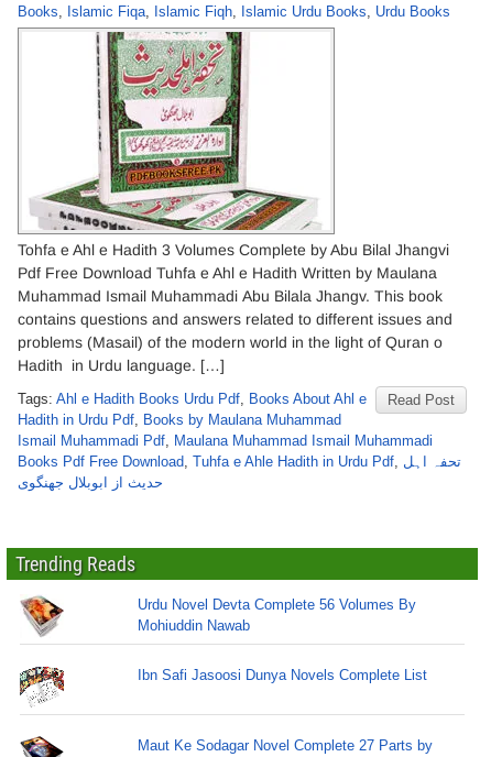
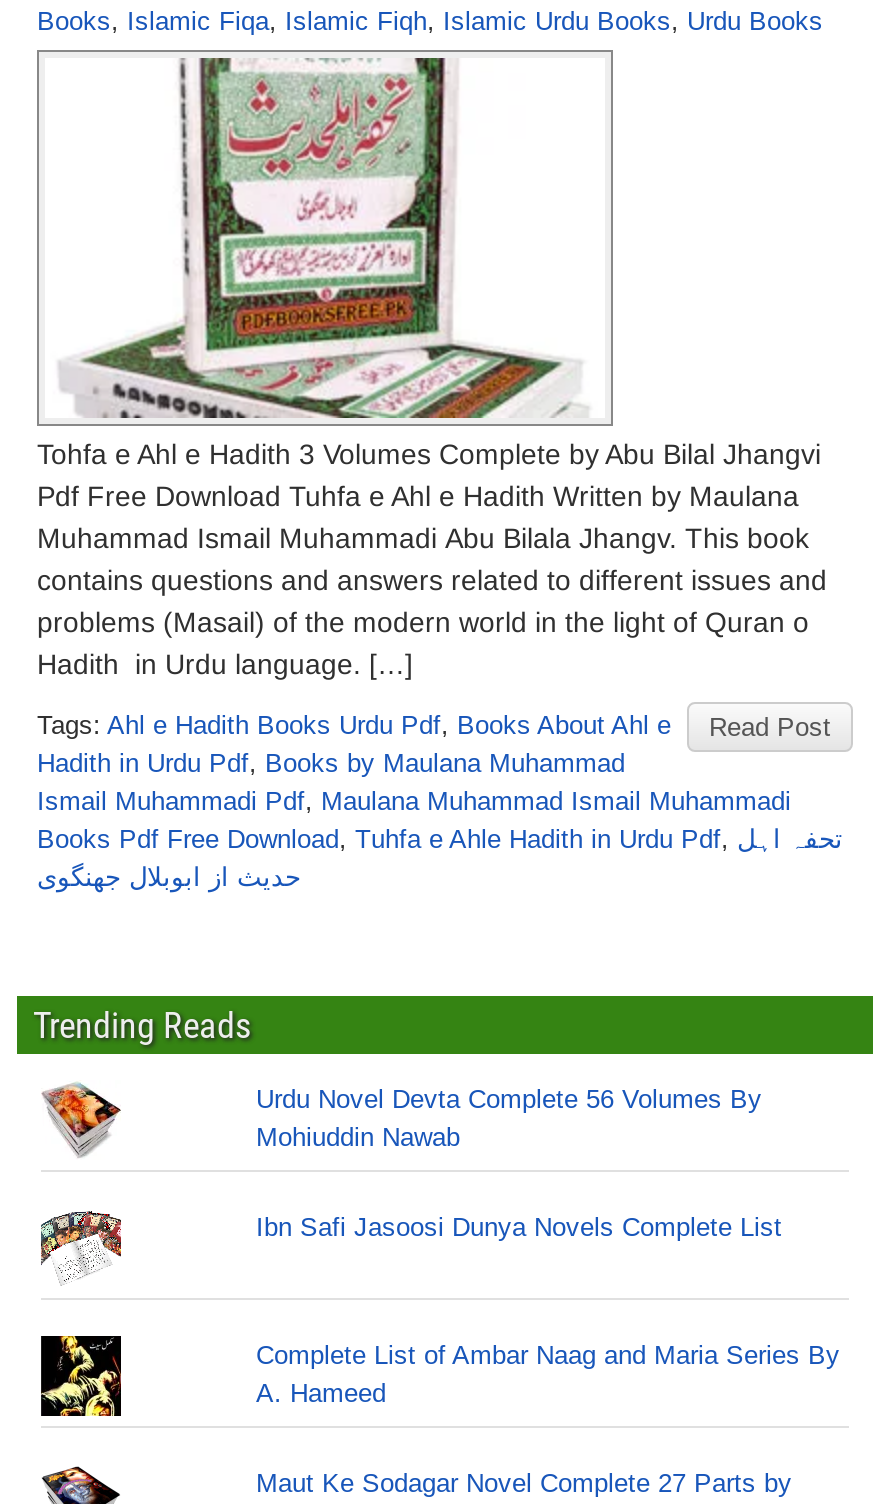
+ [image]

+ Complete List of Ambar Naag and Maria Series By
+ A. Hameed
